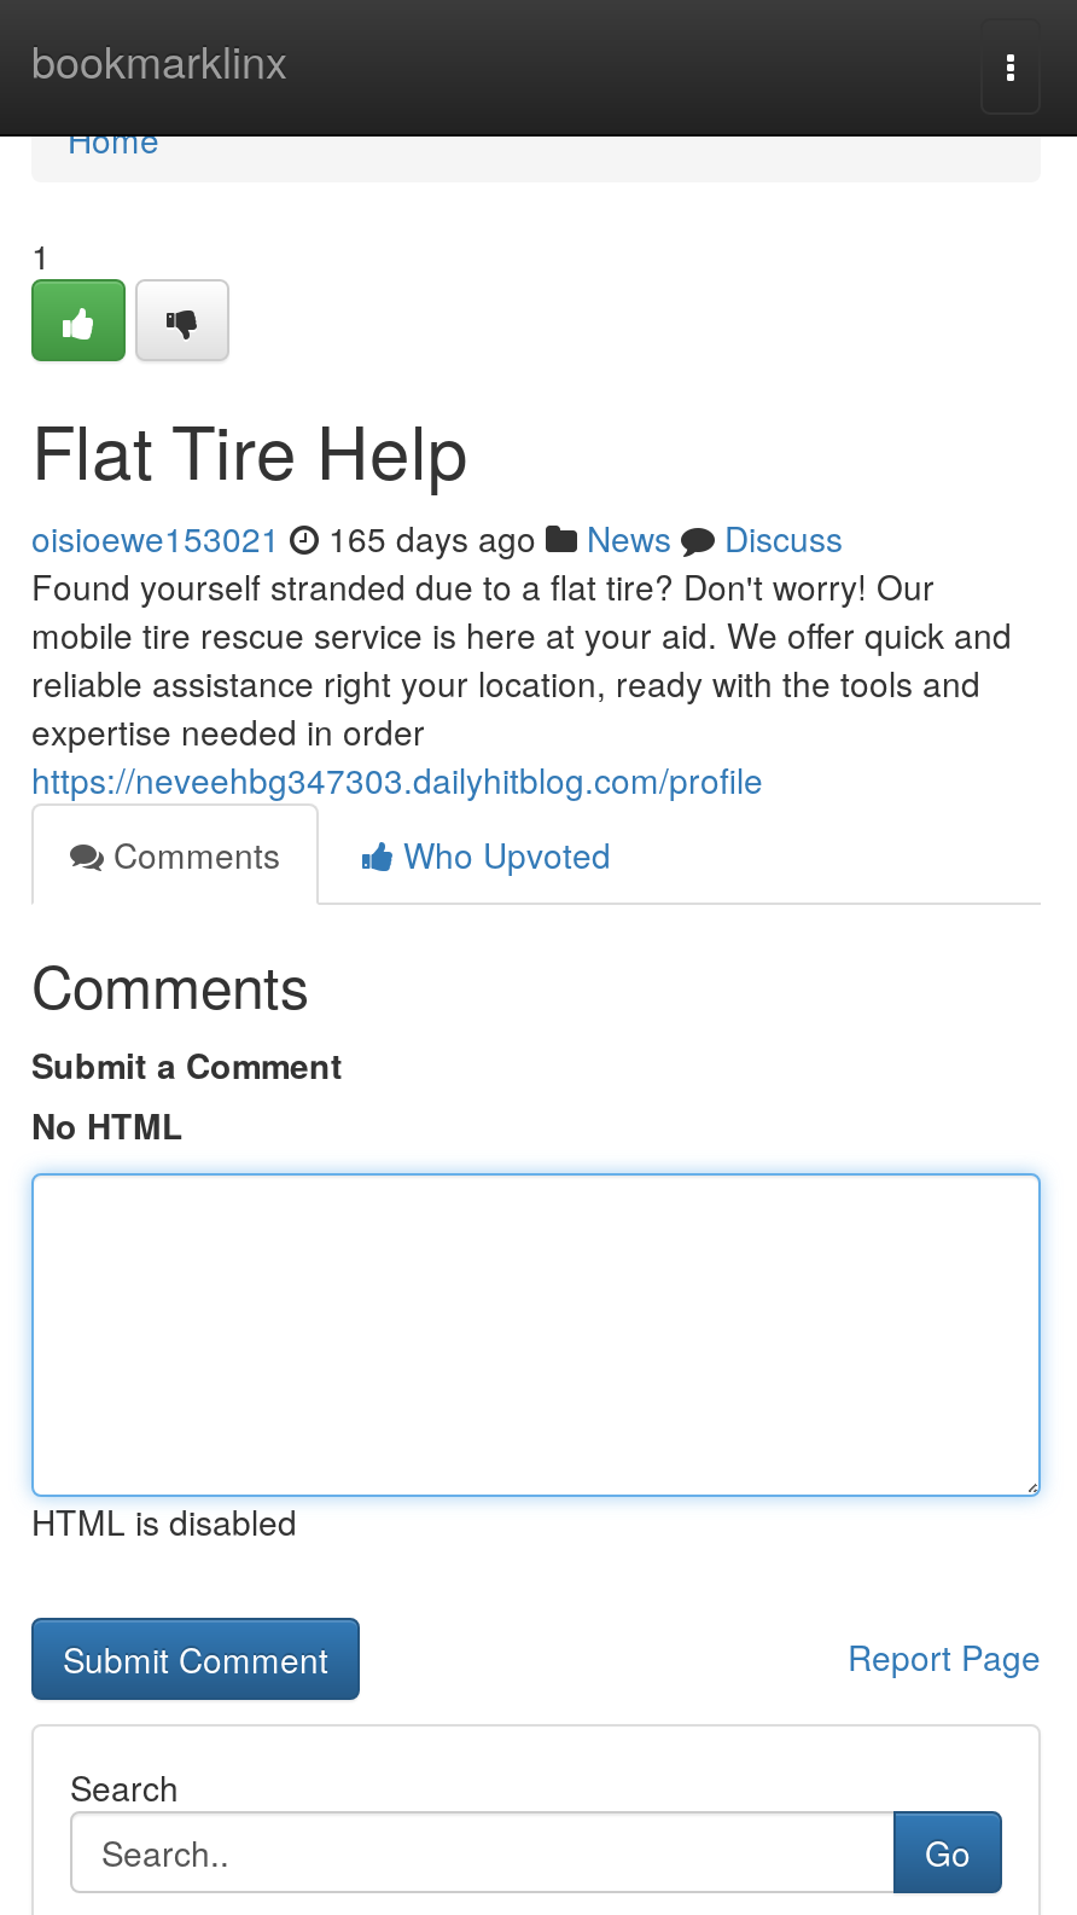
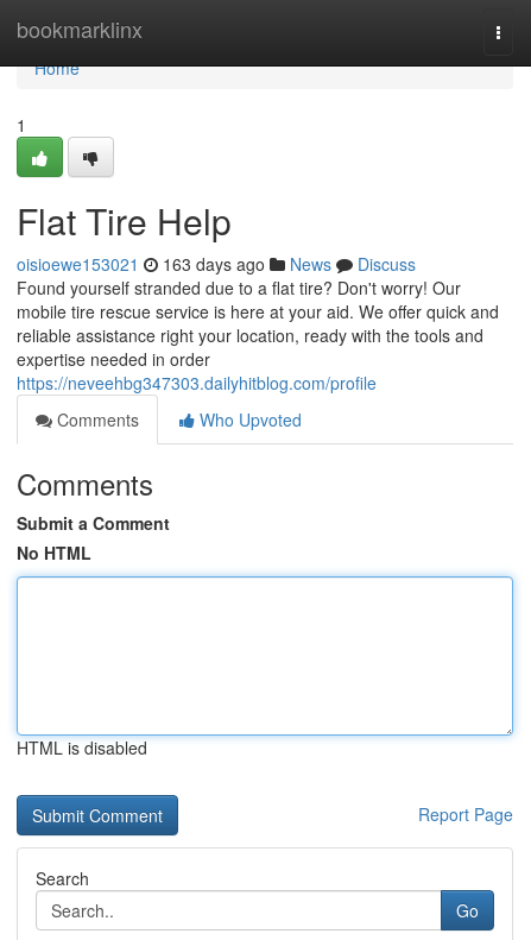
- oisioewe153021 165 days ago News Discuss
+ oisioewe153021 163 days ago News Discuss
